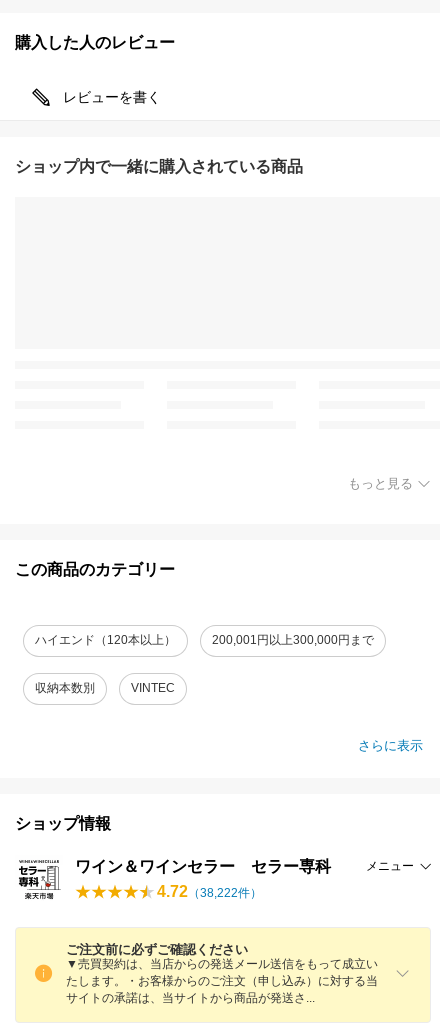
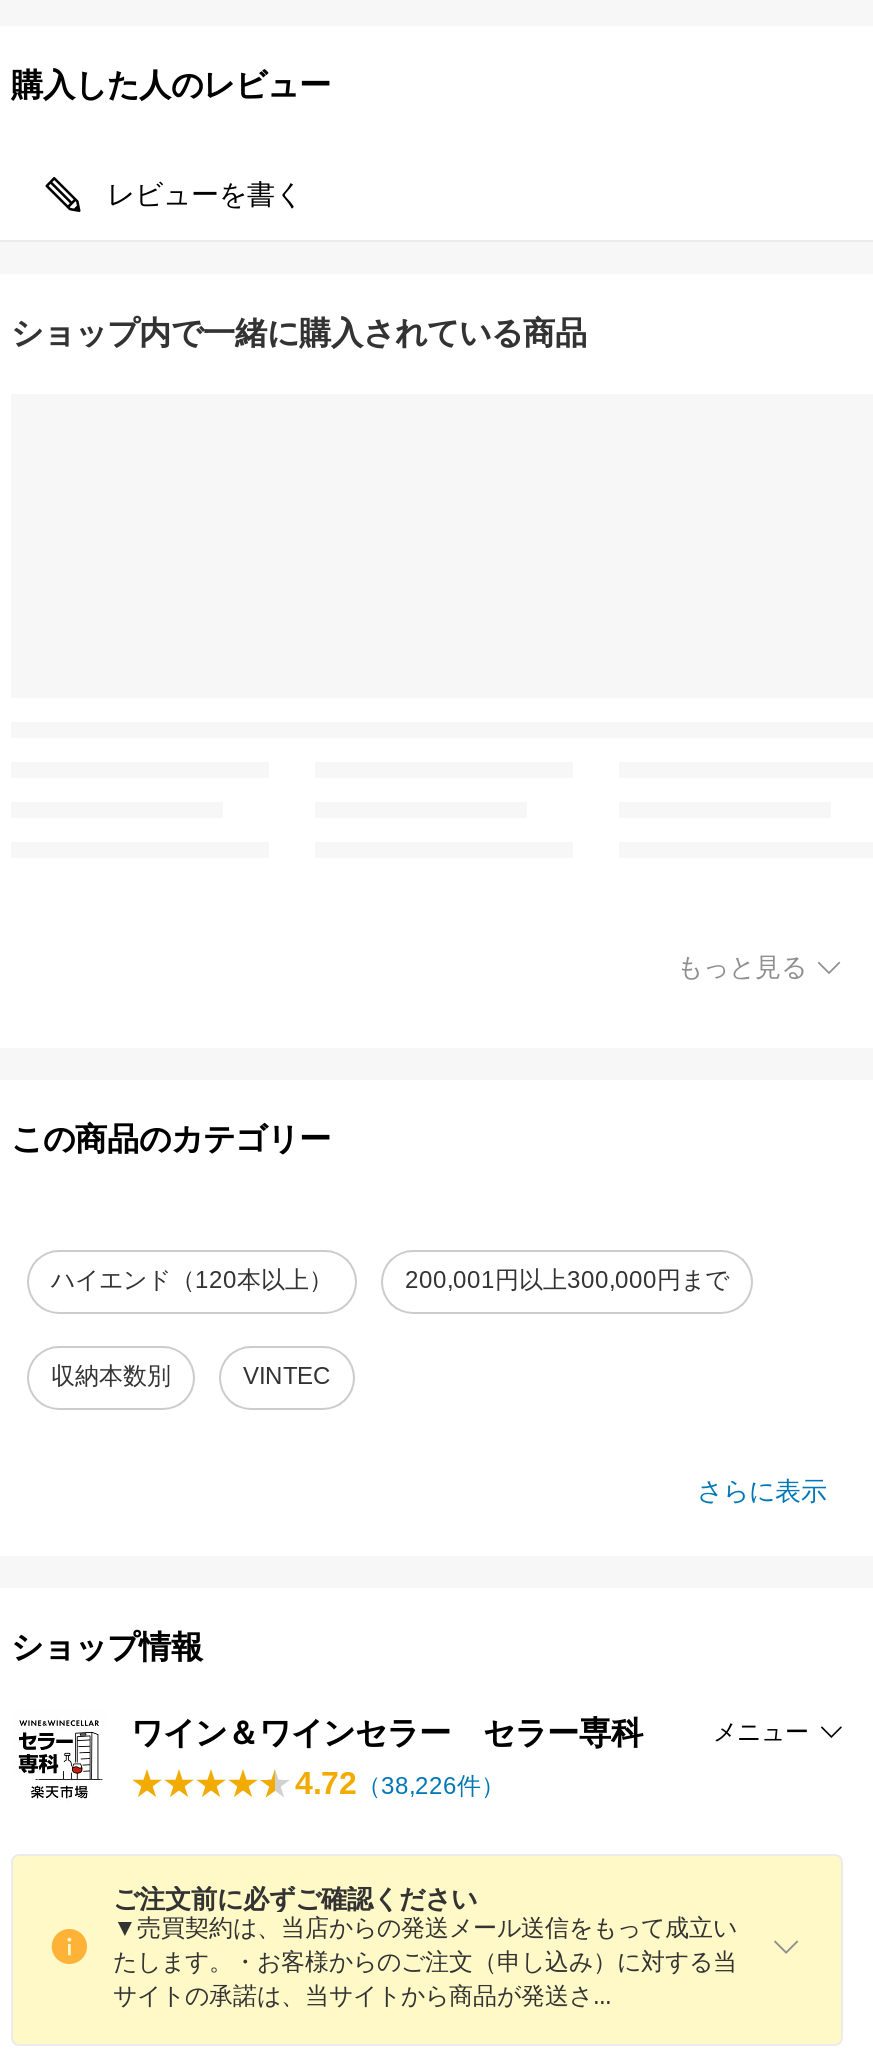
- 4.72（38,222件）
+ 4.72（38,226件）
